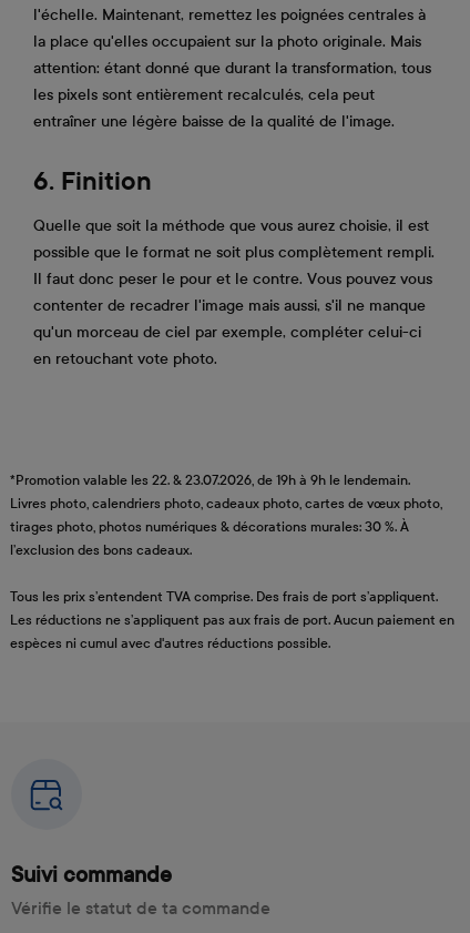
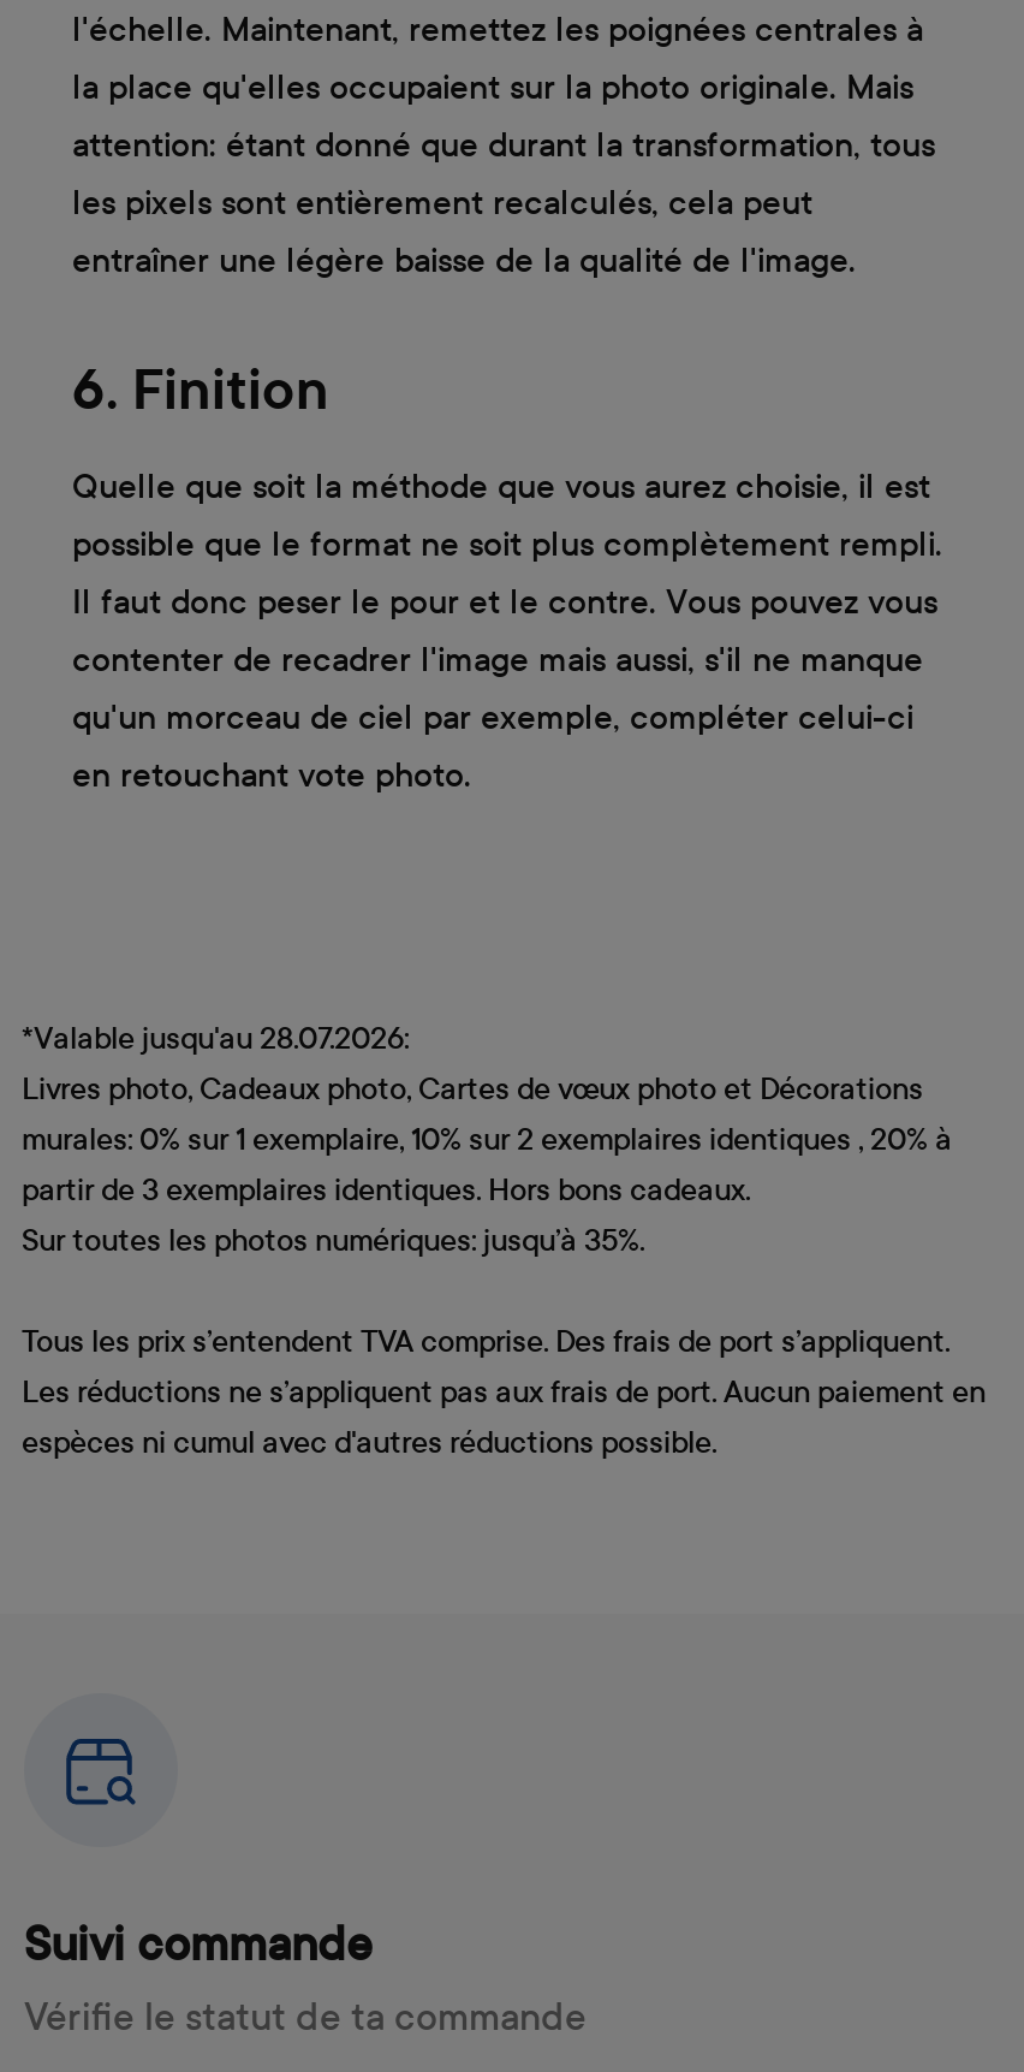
- *Promotion valable les 22. & 23.07.2026, de 19h à 9h le lendemain.
- Livres photo, calendriers photo, cadeaux photo, cartes de vœux photo,
- tirages photo, photos numériques & décorations murales: 30 %. À
- l’exclusion des bons cadeaux.
+ *Valable jusqu'au 28.07.2026:
+ Livres photo, Cadeaux photo, Cartes de vœux photo et Décorations
+ murales: 0% sur 1 exemplaire, 10% sur 2 exemplaires identiques , 20% à
+ partir de 3 exemplaires identiques. Hors bons cadeaux.
+ Sur toutes les photos numériques: jusqu’à 35%.
